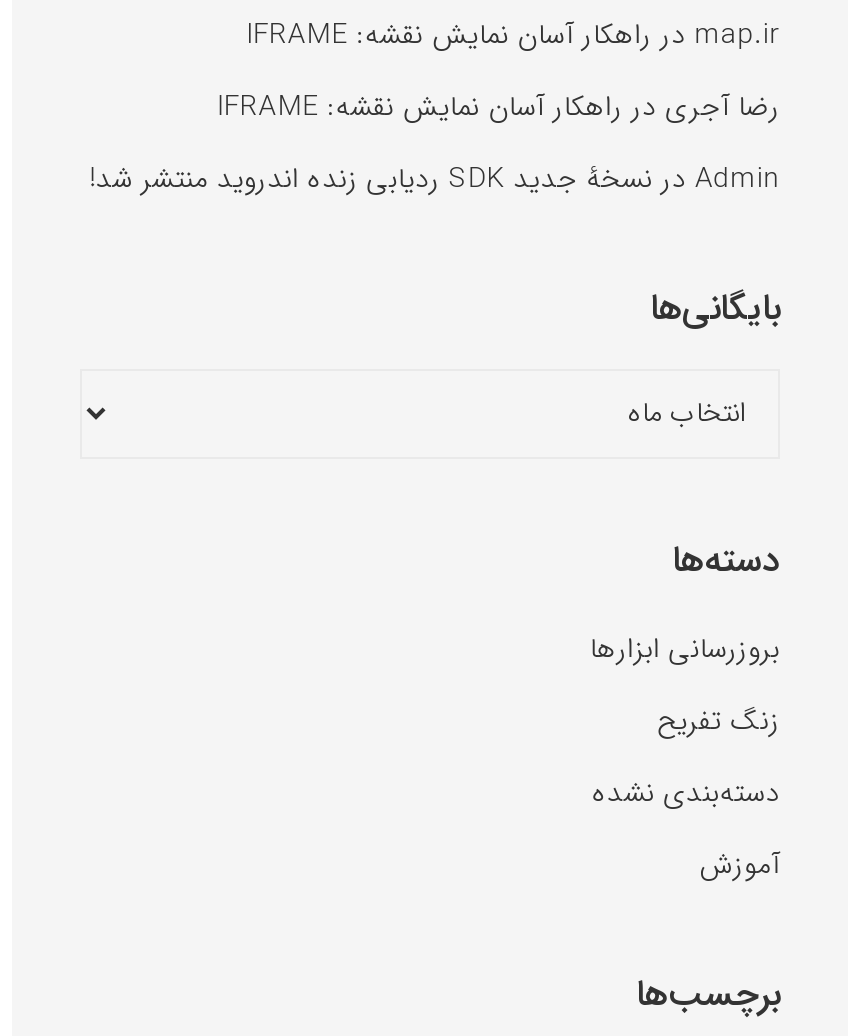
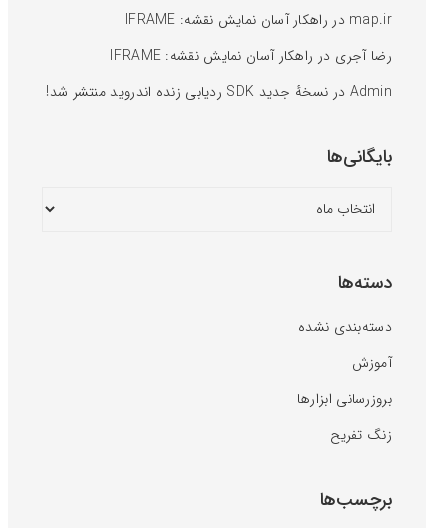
moved down: بروزرسانی ابزارها | زنگ تفریح

moved up: دسته‌بندی نشده | آموزش
